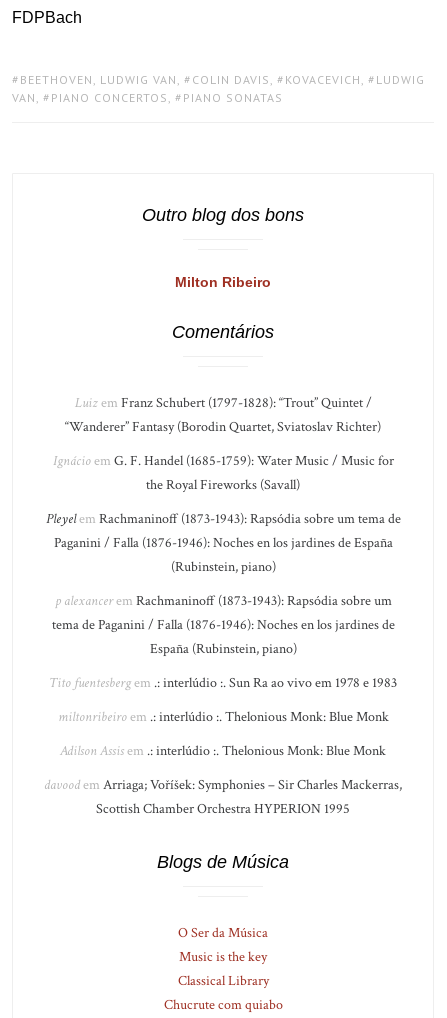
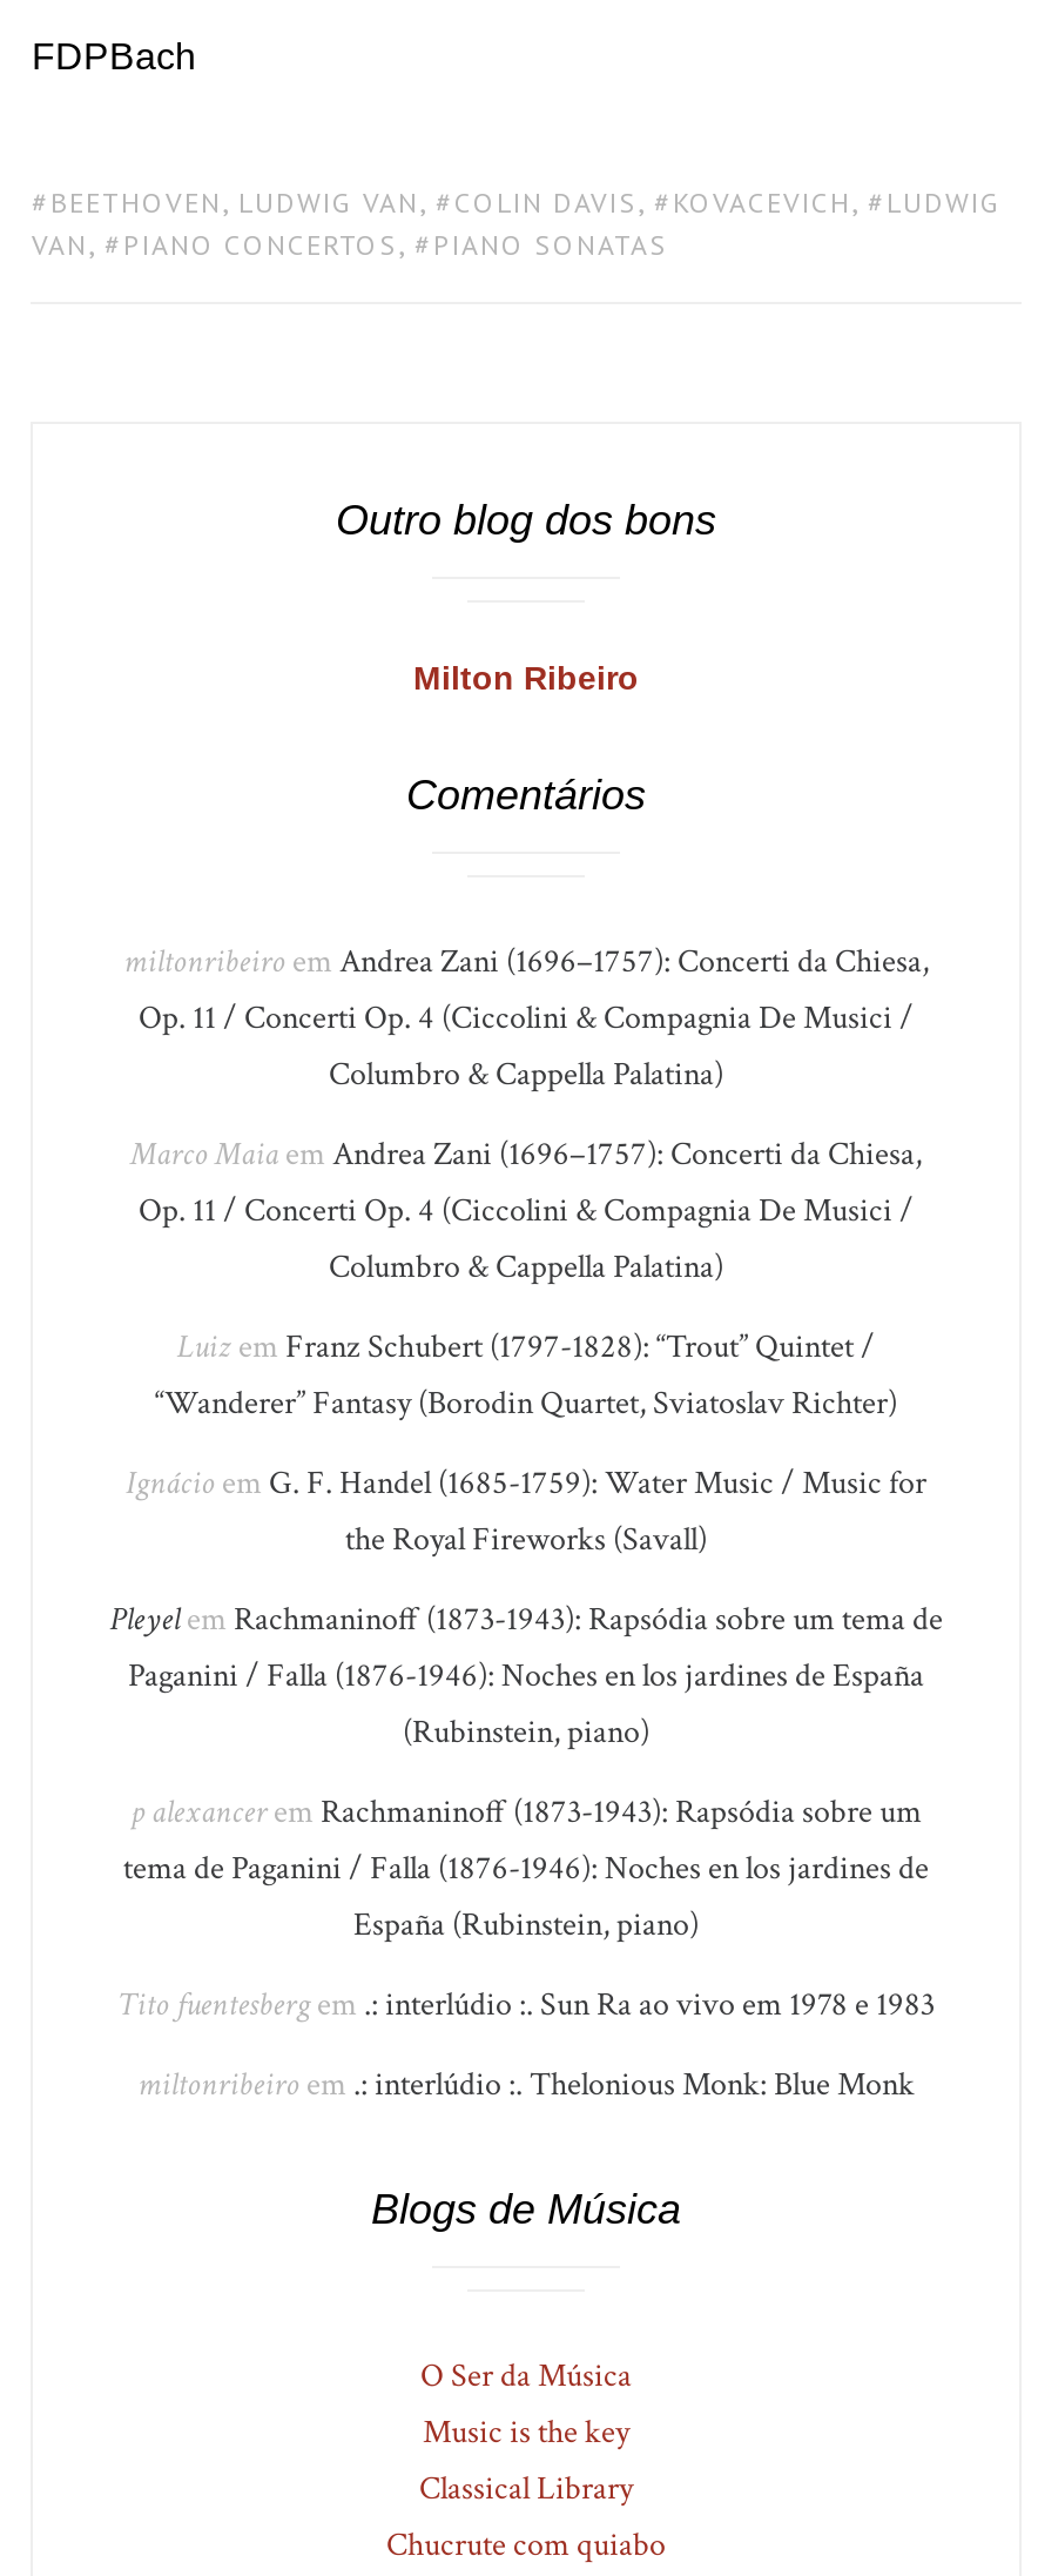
+ miltonribeiro em Andrea Zani (1696–1757): Concerti da Chiesa,
+ Op. 11 / Concerti Op. 4 (Ciccolini & Compagnia De Musici /
+ Columbro & Cappella Palatina)
+ Marco Maia em Andrea Zani (1696–1757): Concerti da Chiesa,
+ Op. 11 / Concerti Op. 4 (Ciccolini & Compagnia De Musici /
+ Columbro & Cappella Palatina)

moved down: Luiz em Franz Schubert (1797-1828): “Trout” Quintet / | “Wanderer” Fantasy (Borodin Quartet, Sviatoslav Richter) | Ignácio em G. F. Handel (1685-1759): Water Music / Music for | ... | España (Rubinstein, piano) | Tito fuentesberg em.: interlúdio :. Sun Ra ao vivo em 1978 e 1983

- Adilson Assis em.: interlúdio :. Thelonious Monk: Blue Monk
- davood em Arriaga; Voříšek: Symphonies – Sir Charles Mackerras,
- Scottish Chamber Orchestra HYPERION 1995
